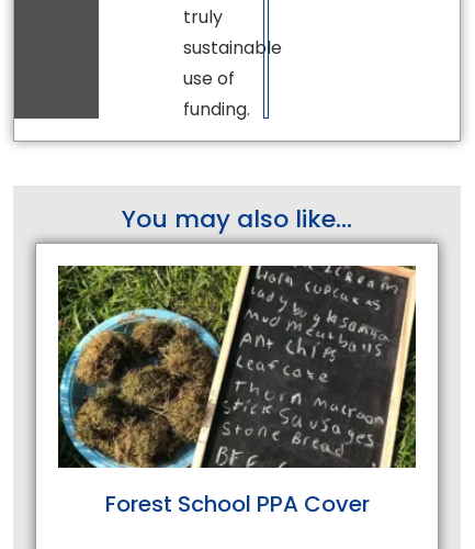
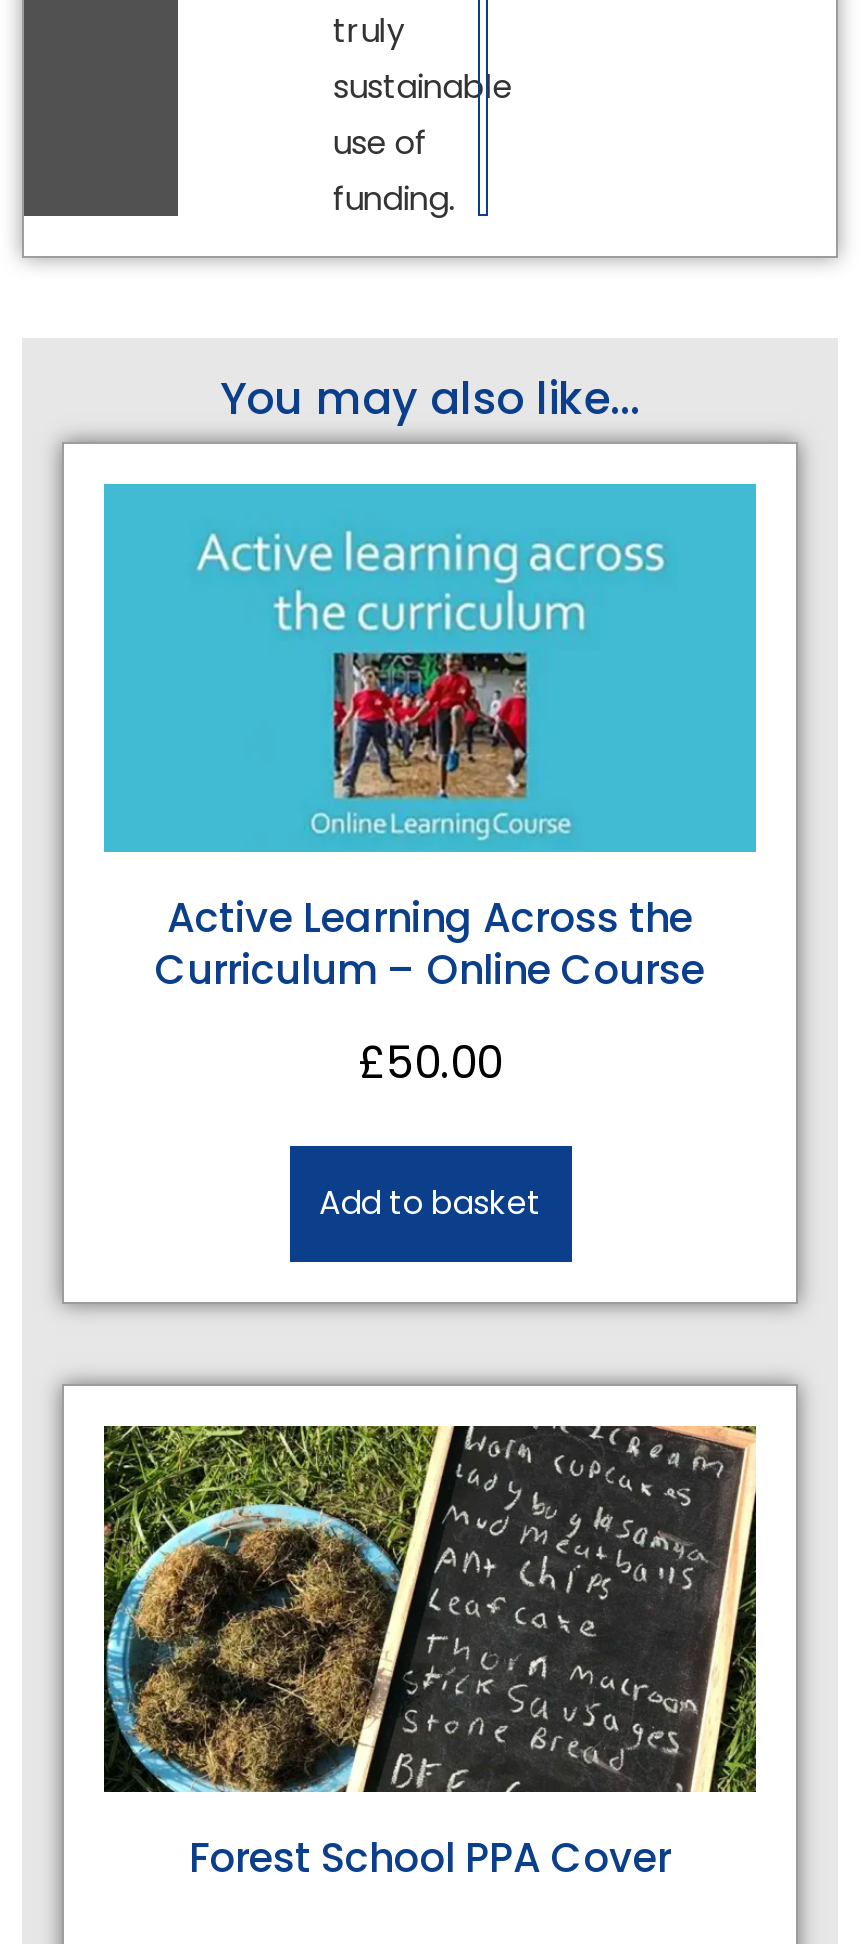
+ [image]
+ Active Learning Across the
+ Curriculum – Online Course
+ £50.00
+ Add to basket
